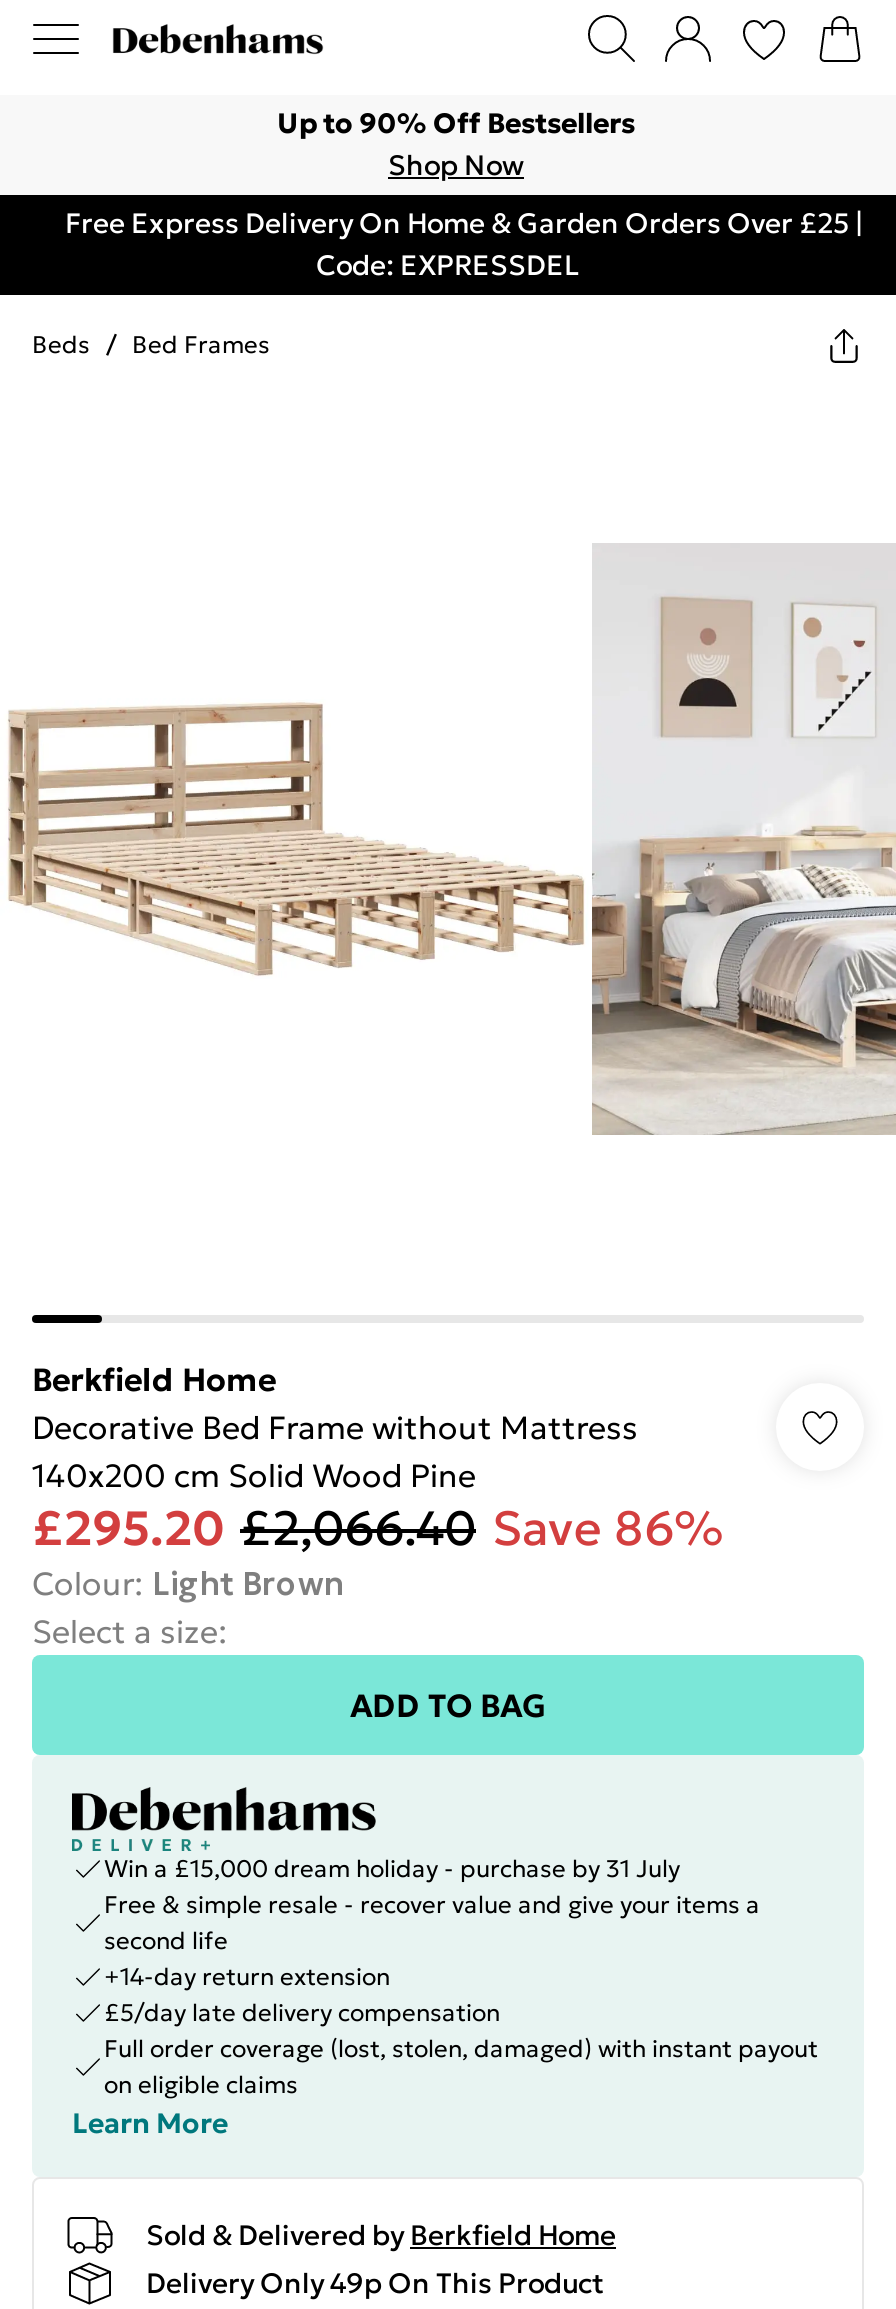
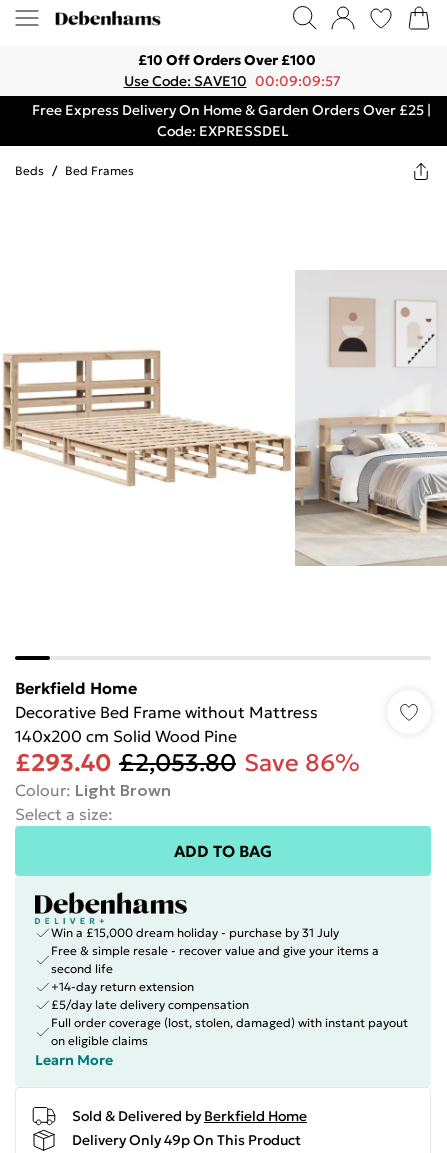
- Up to 90% Off Bestsellers
- Shop Now
+ £10 Off Orders Over £100
+ Use Code: SAVE10 00:09:09:57

- £295.20 £2,066.40 Save 86%
+ £293.40 £2,053.80 Save 86%
